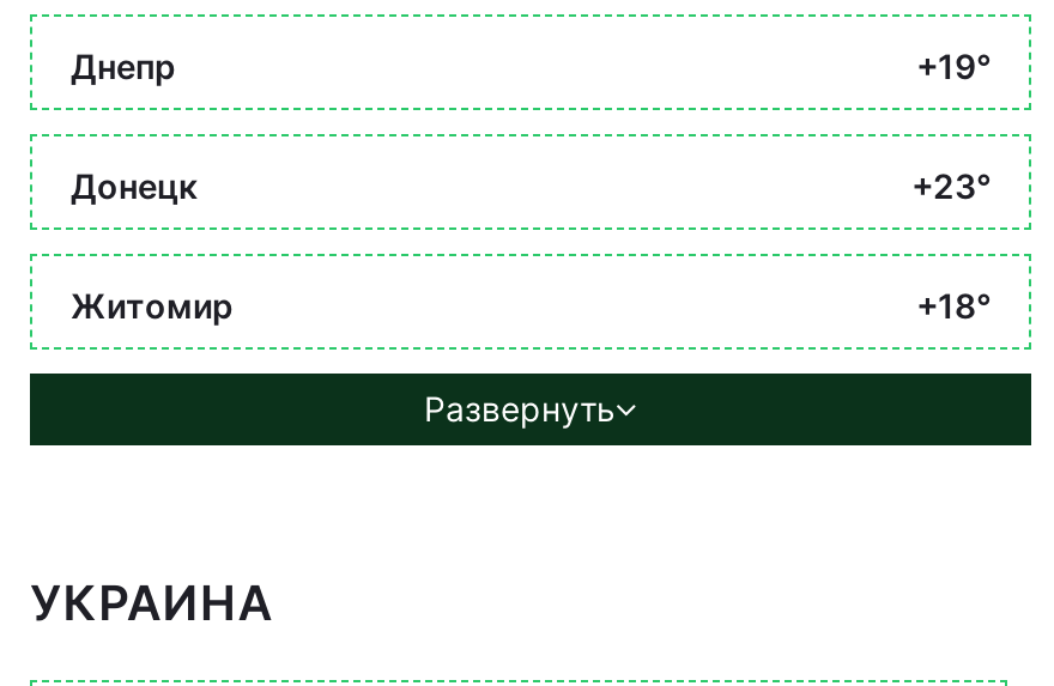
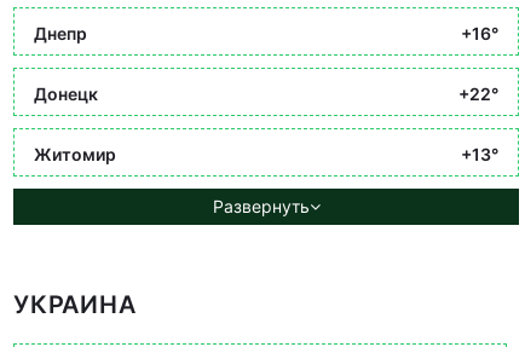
- +19°
+ +16°

- +23°
+ +22°

- +18°
+ +13°
